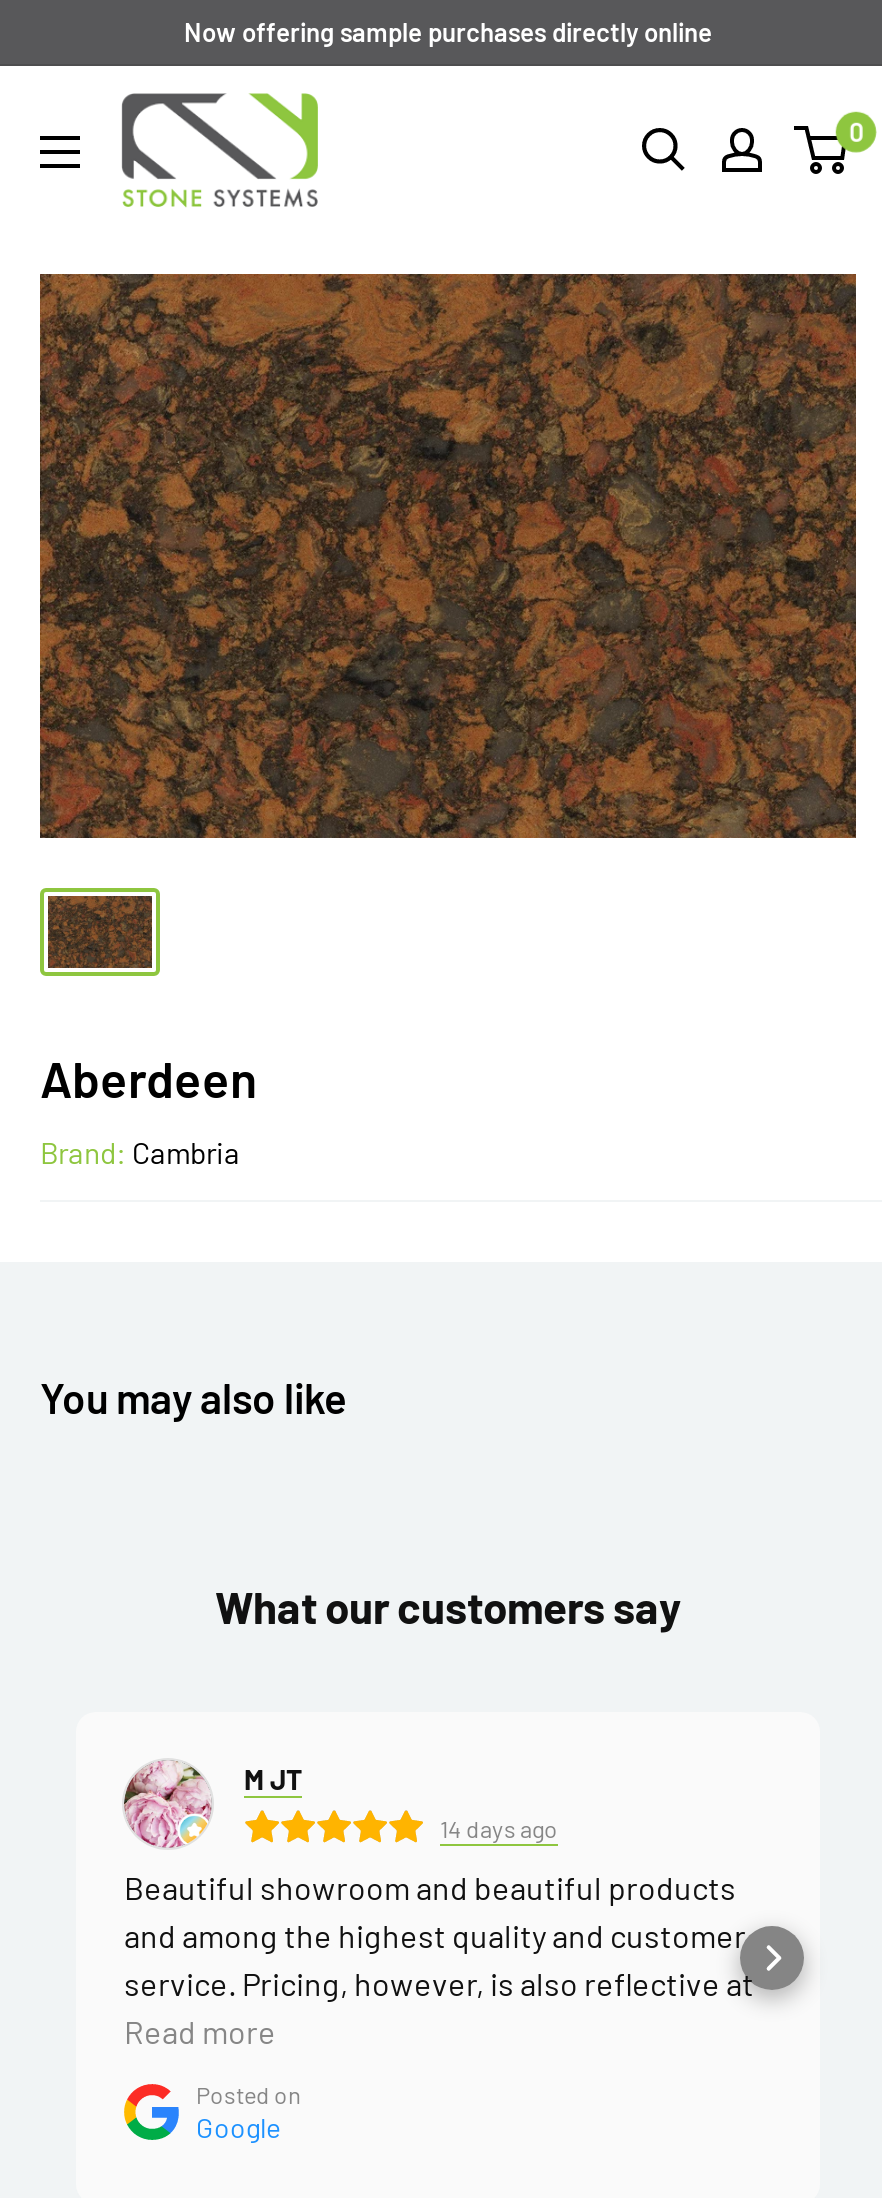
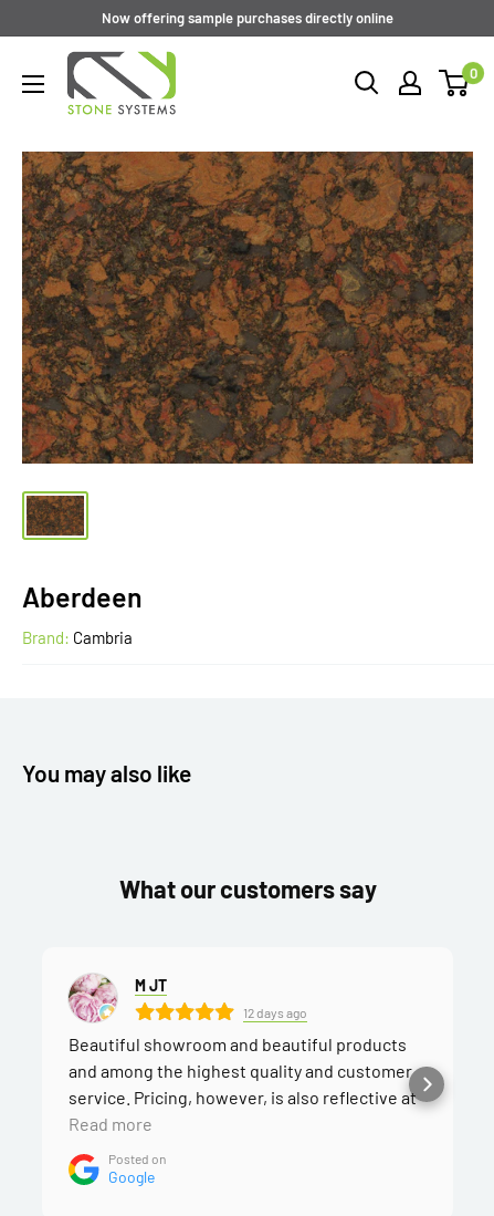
- 14 days ago
+ 12 days ago
